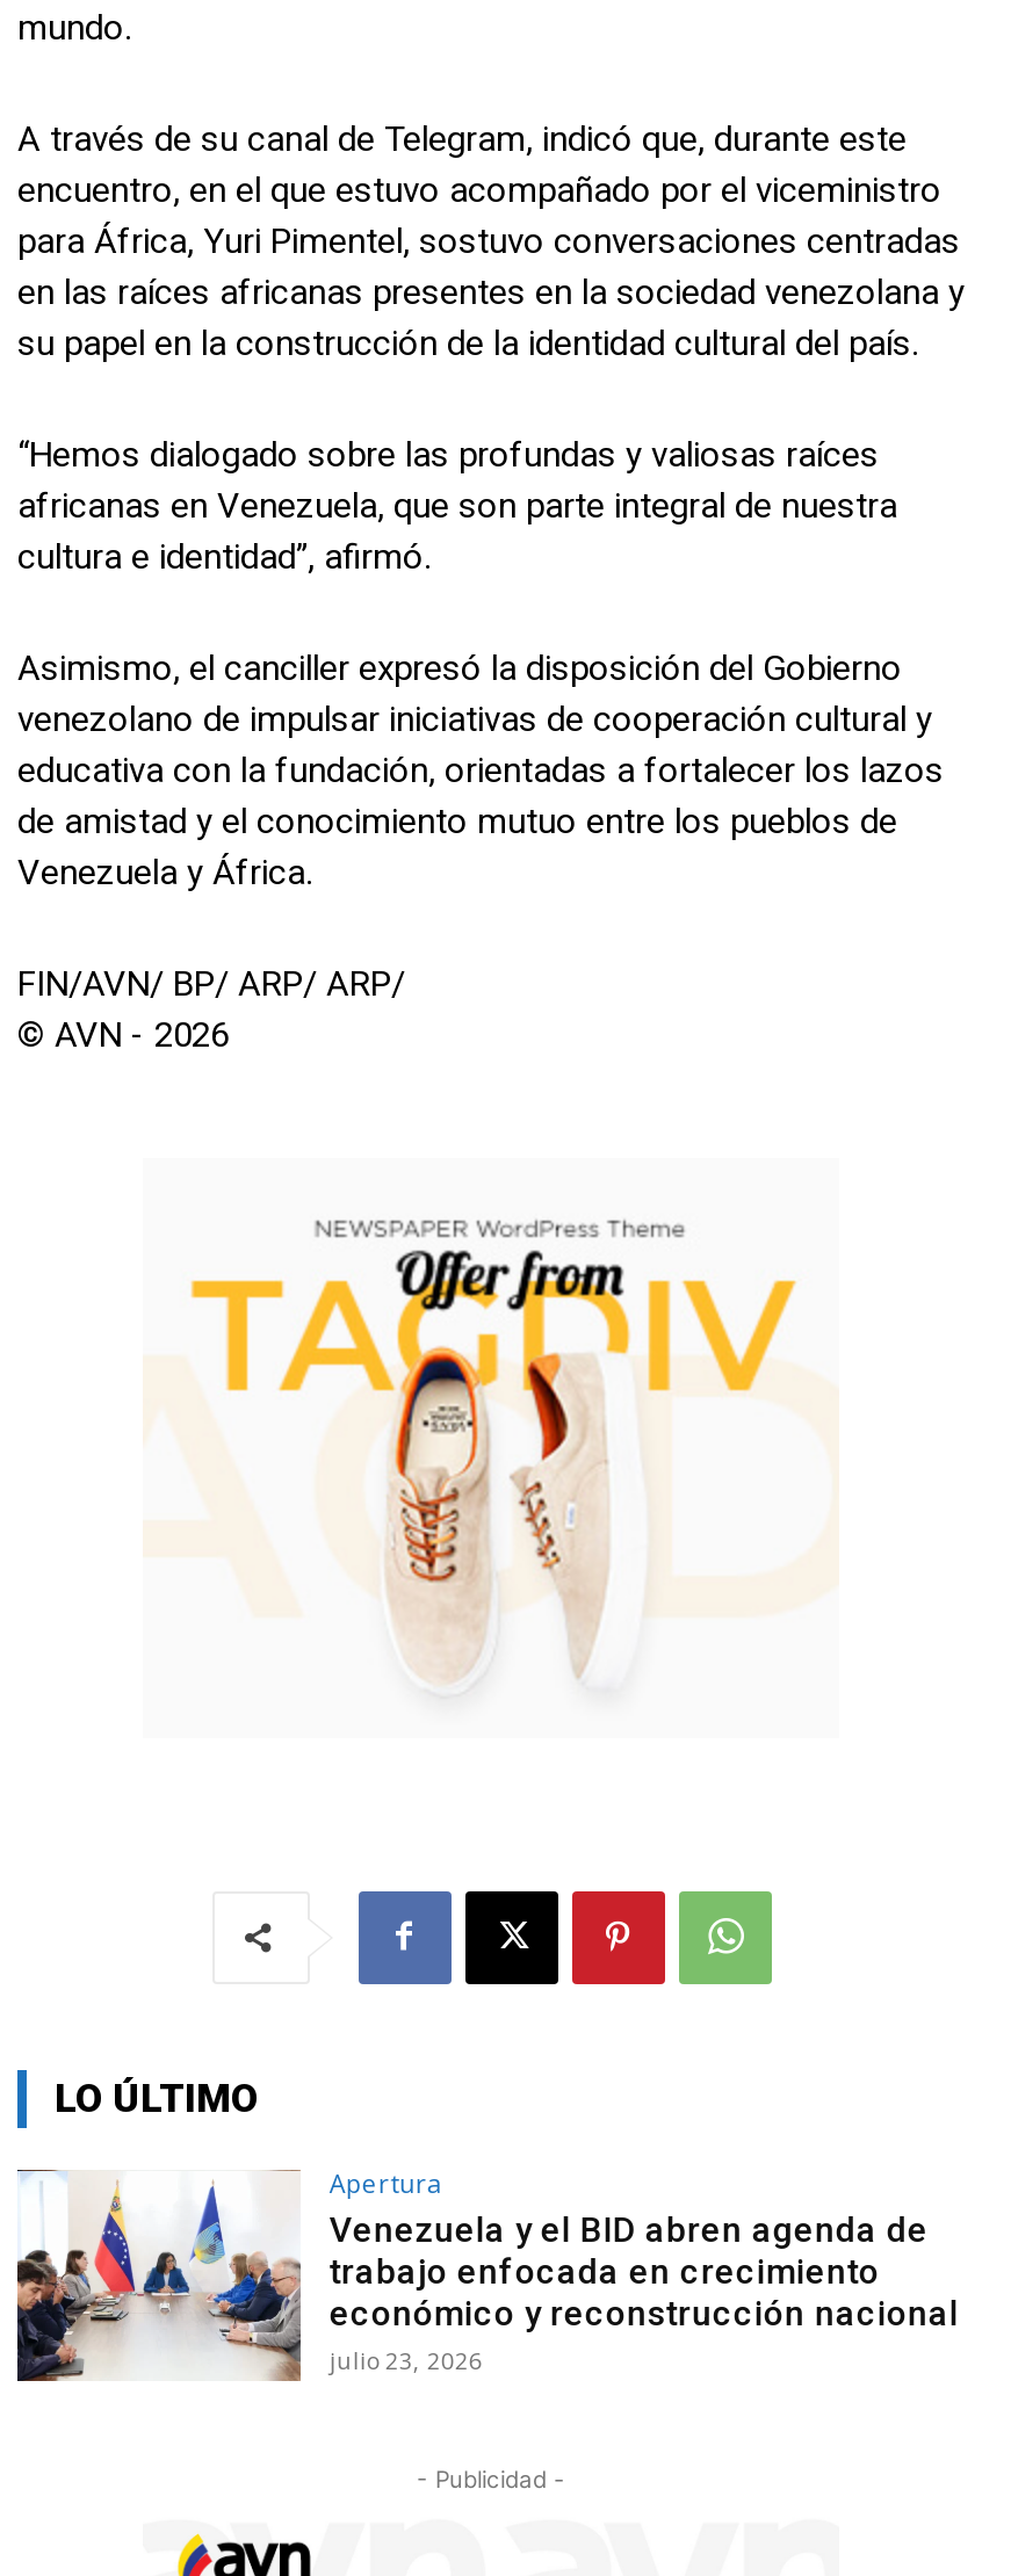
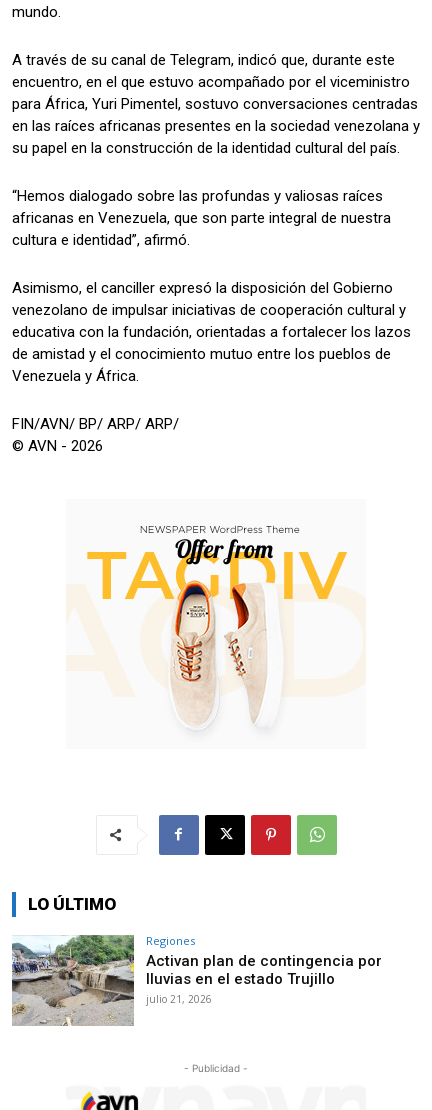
- [image]
- Apertura
- Venezuela y el BID abren agenda de
- trabajo enfocada en crecimiento
- económico y reconstrucción nacional
- julio 23, 2026
+ [image]
+ Regiones
+ Activan plan de contingencia por
+ lluvias en el estado Trujillo
+ julio 21, 2026
